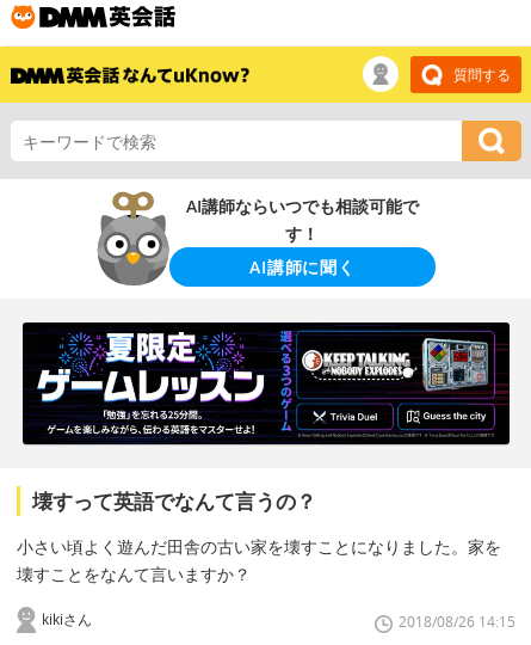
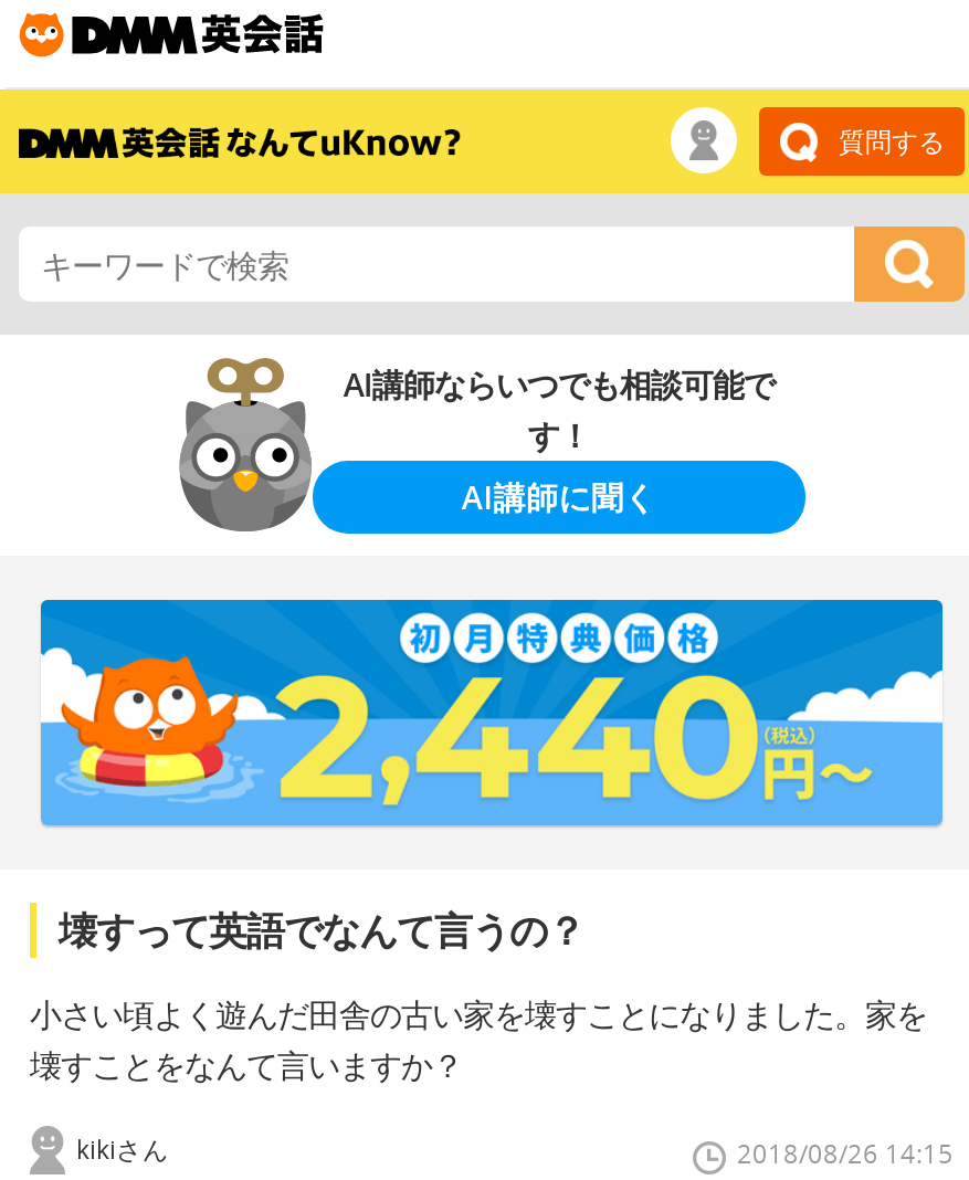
- [image]
+ [image]
